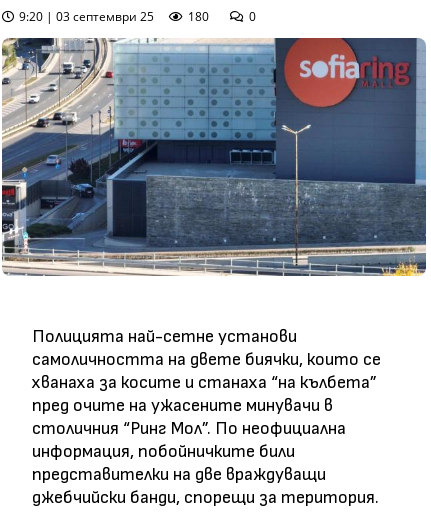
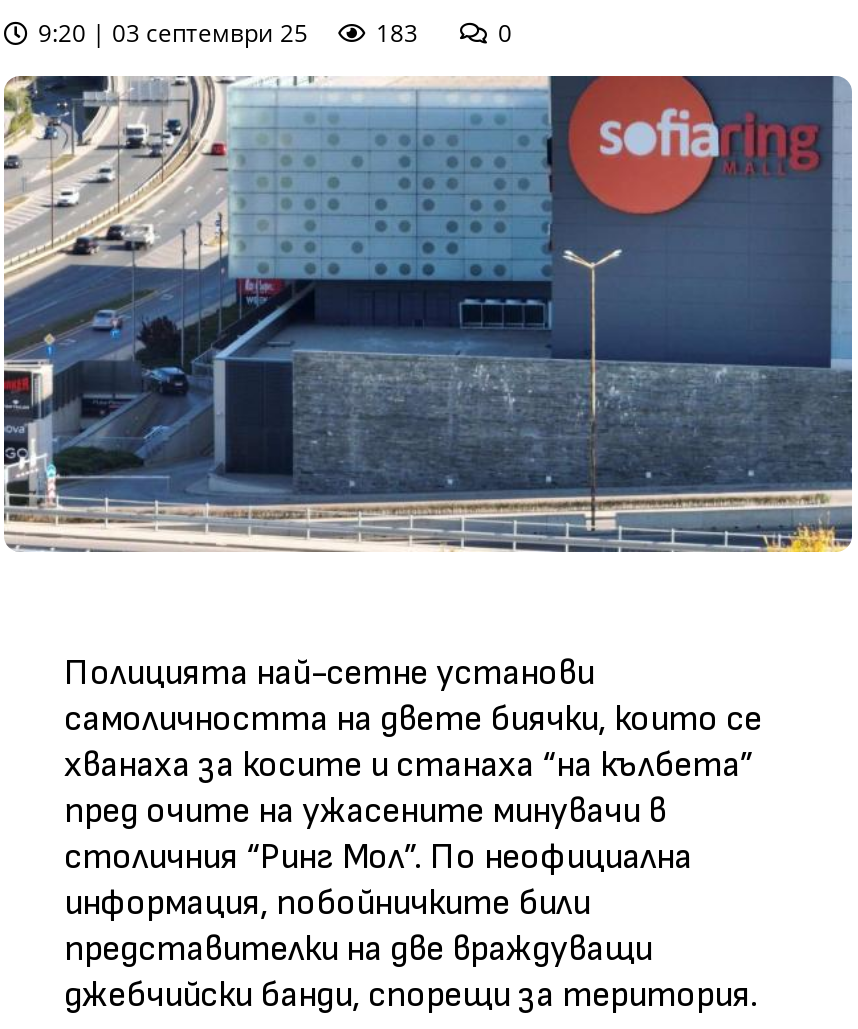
- 180
+ 183
